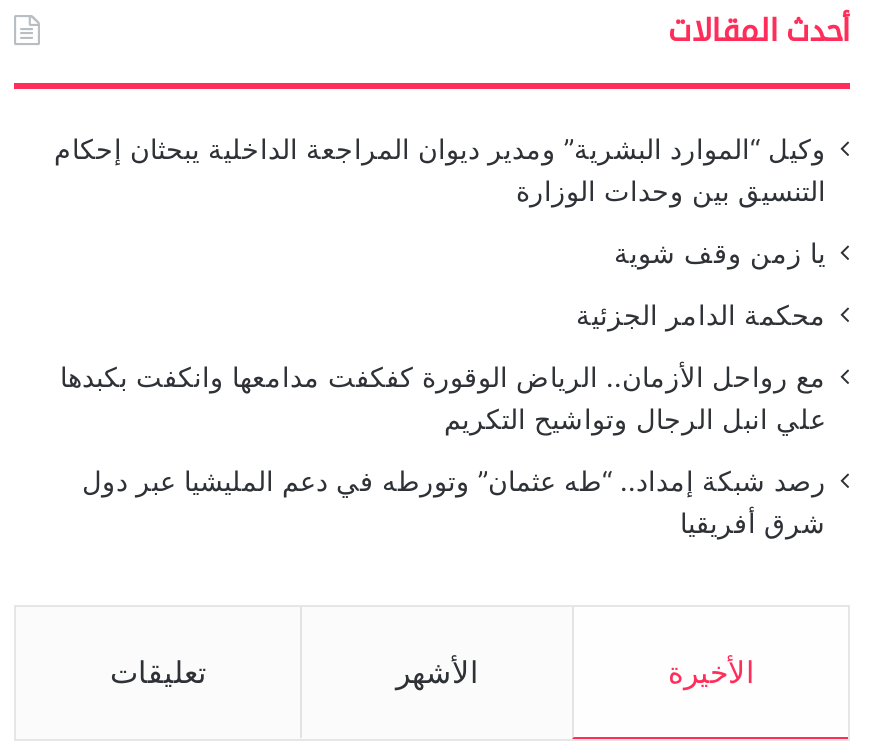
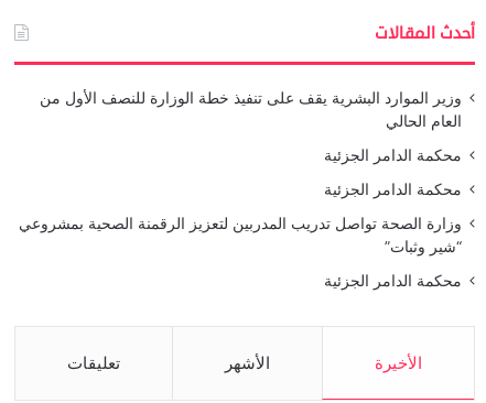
- وكيل “الموارد البشرية” ومدير ديوان المراجعة الداخلية يبحثان إحكام
- التنسيق بين وحدات الوزارة
- يا زمن وقف شوية
+ وزير الموارد البشرية يقف على تنفيذ خطة الوزارة للنصف الأول من
+ العام الحالي

- مع رواحل الأزمان.. الرياض الوقورة كفكفت مدامعها وانكفت بكبدها
- علي انبل الرجال وتواشيح التكريم
- رصد شبكة إمداد.. “طه عثمان” وتورطه في دعم المليشيا عبر دول
- شرق أفريقيا
+ محكمة الدامر الجزئية
+ وزارة الصحة تواصل تدريب المدربين لتعزيز الرقمنة الصحية بمشروعي
+ “شير وثبات”
+ محكمة الدامر الجزئية
